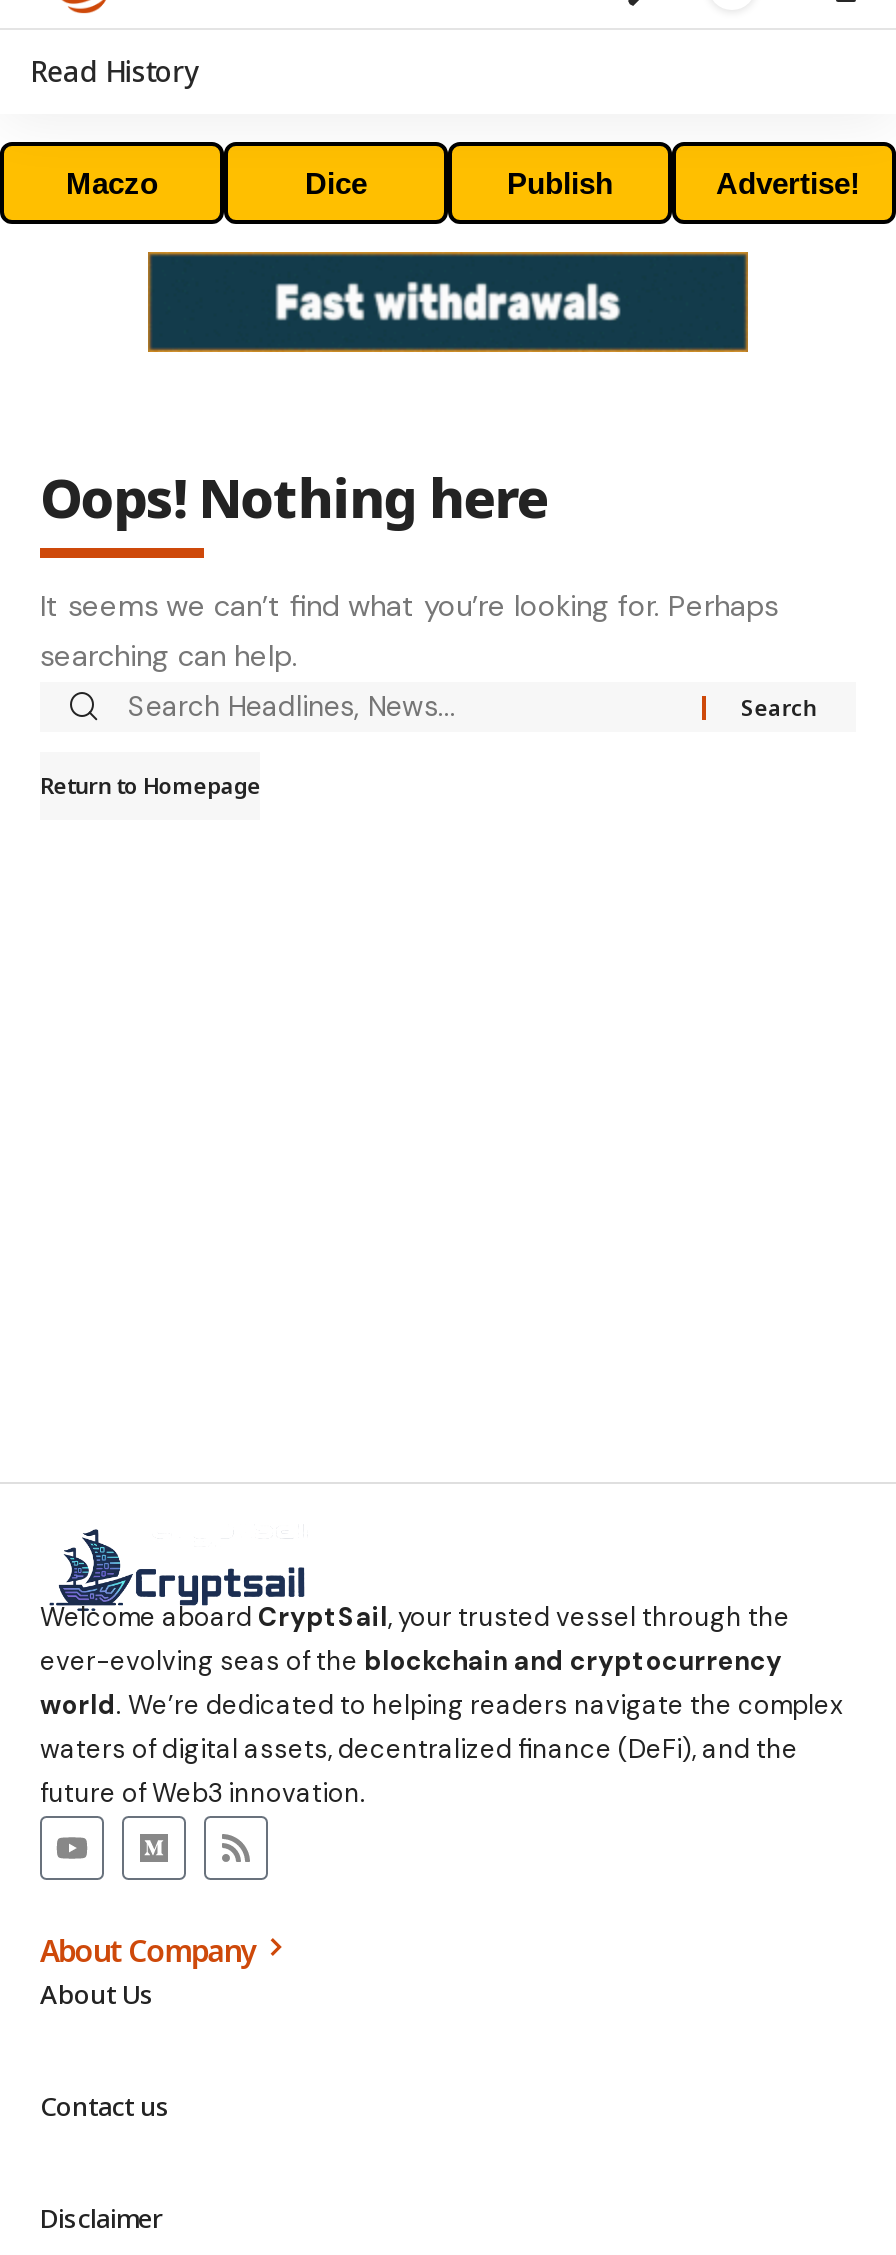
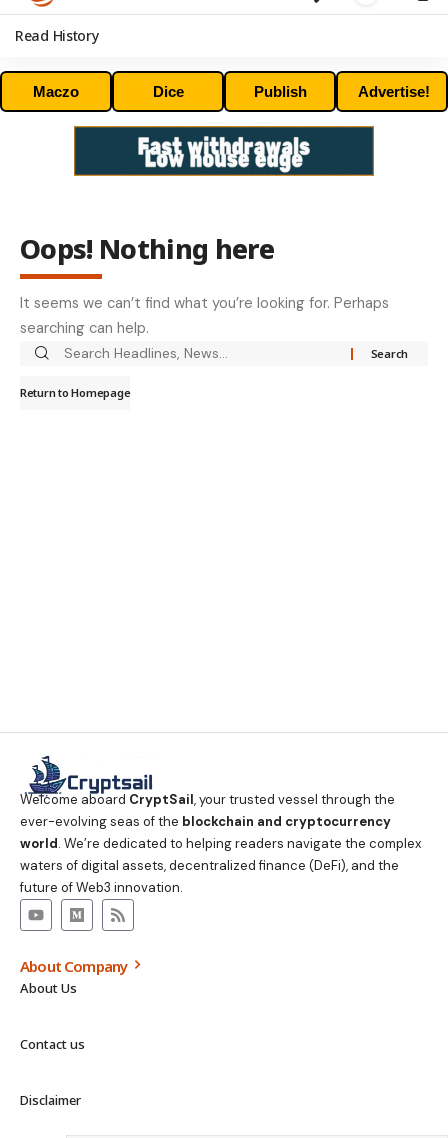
- [image]
+ [image]
